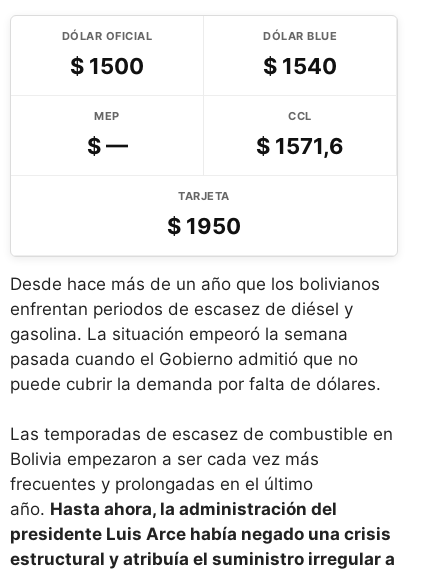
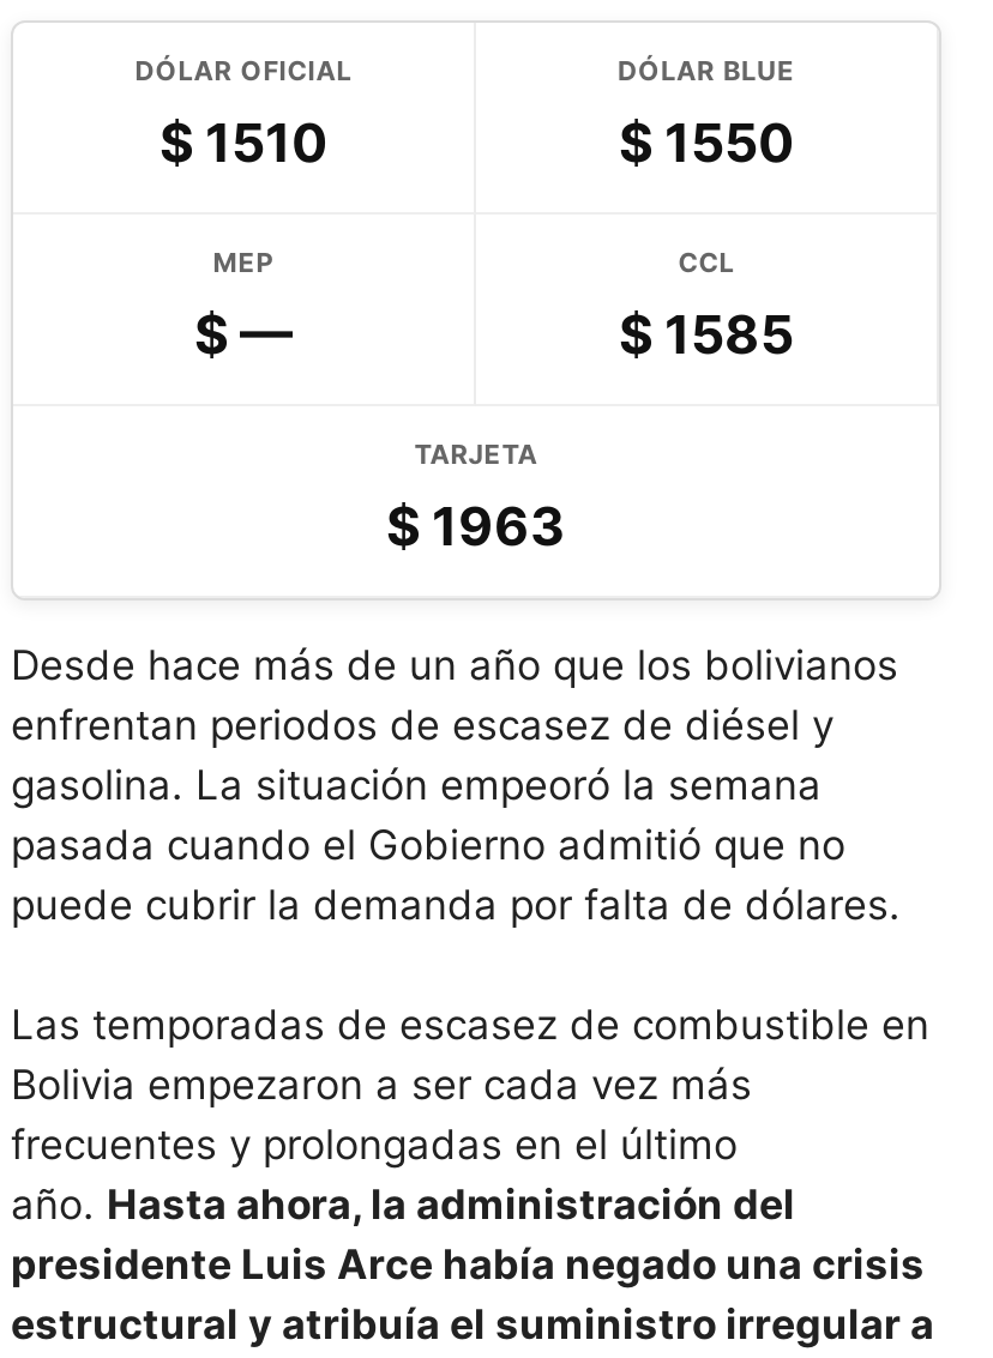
- $1500
+ $1510

- $1540
+ $1550

- $1571,6
+ $1585

- $1950
+ $1963
